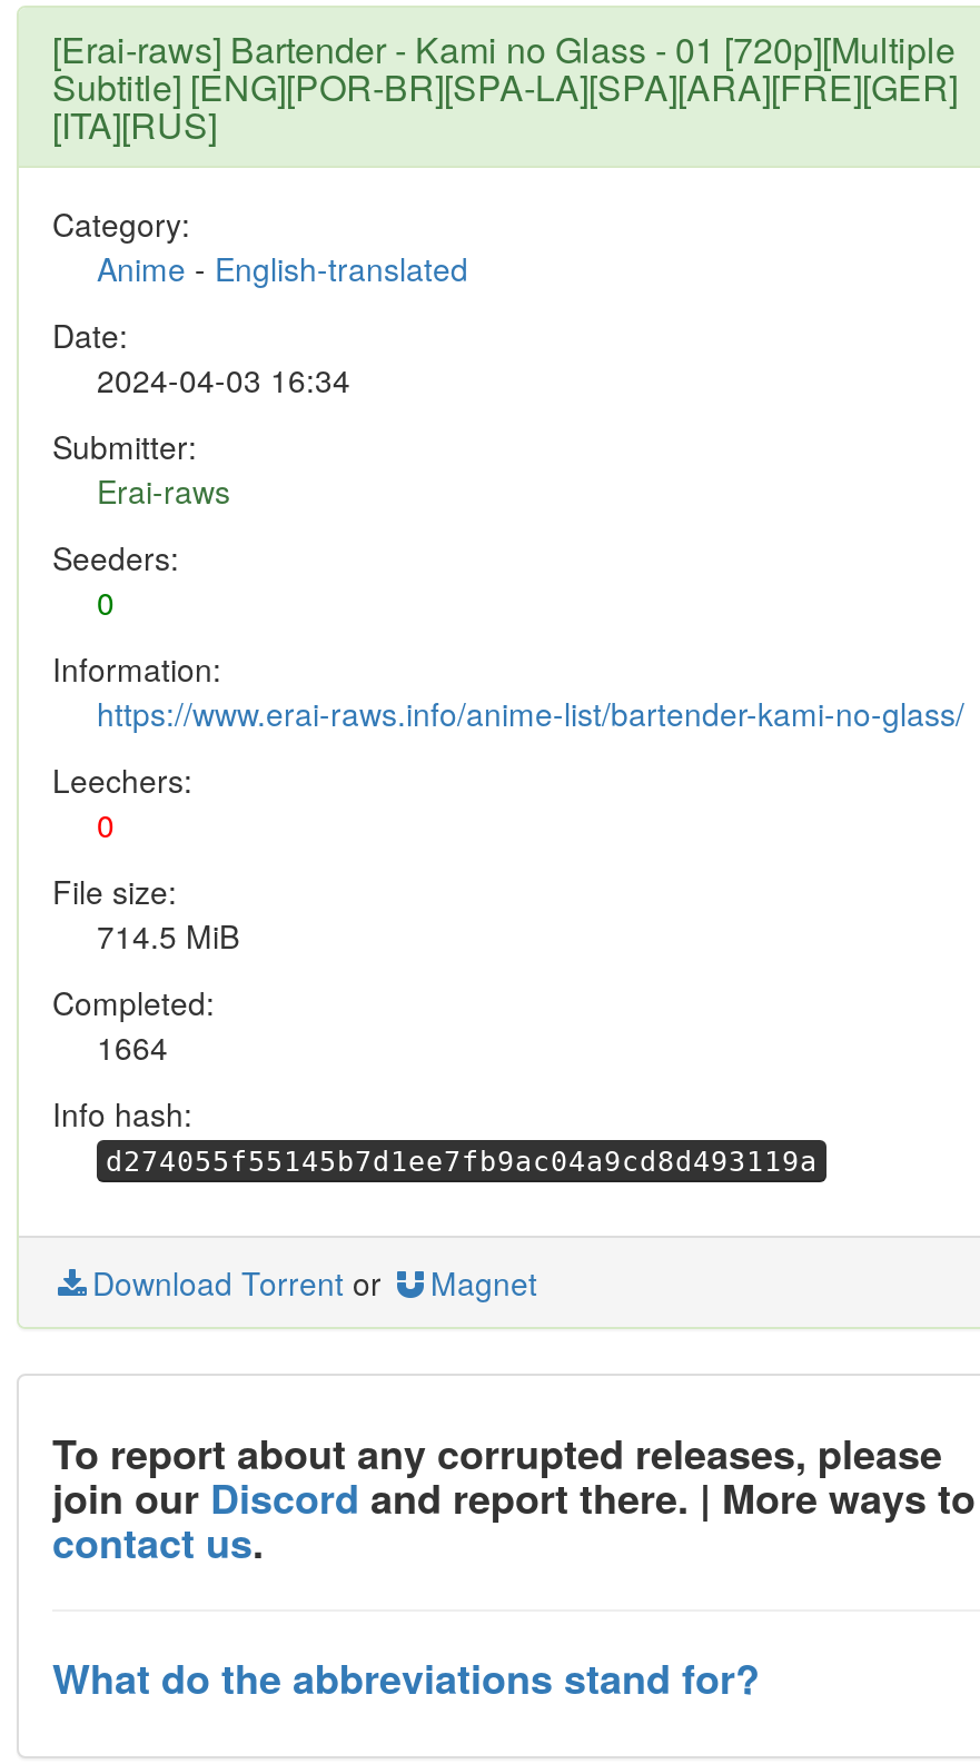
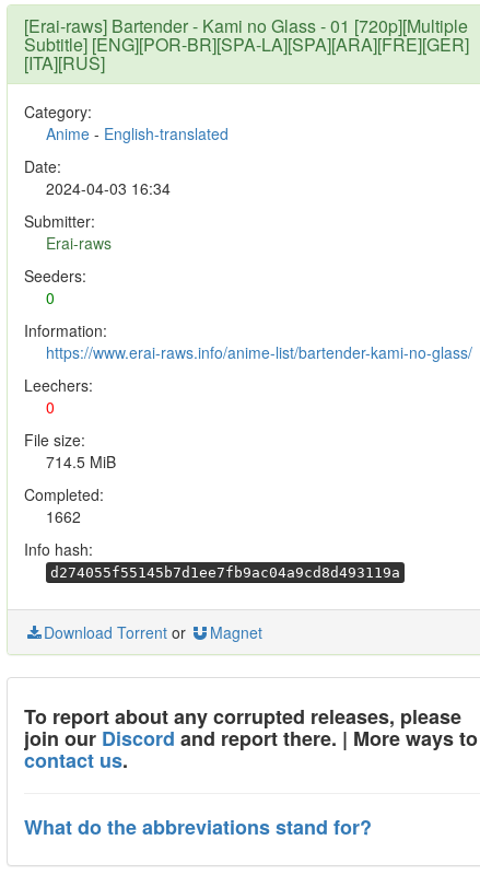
- 1664
+ 1662
